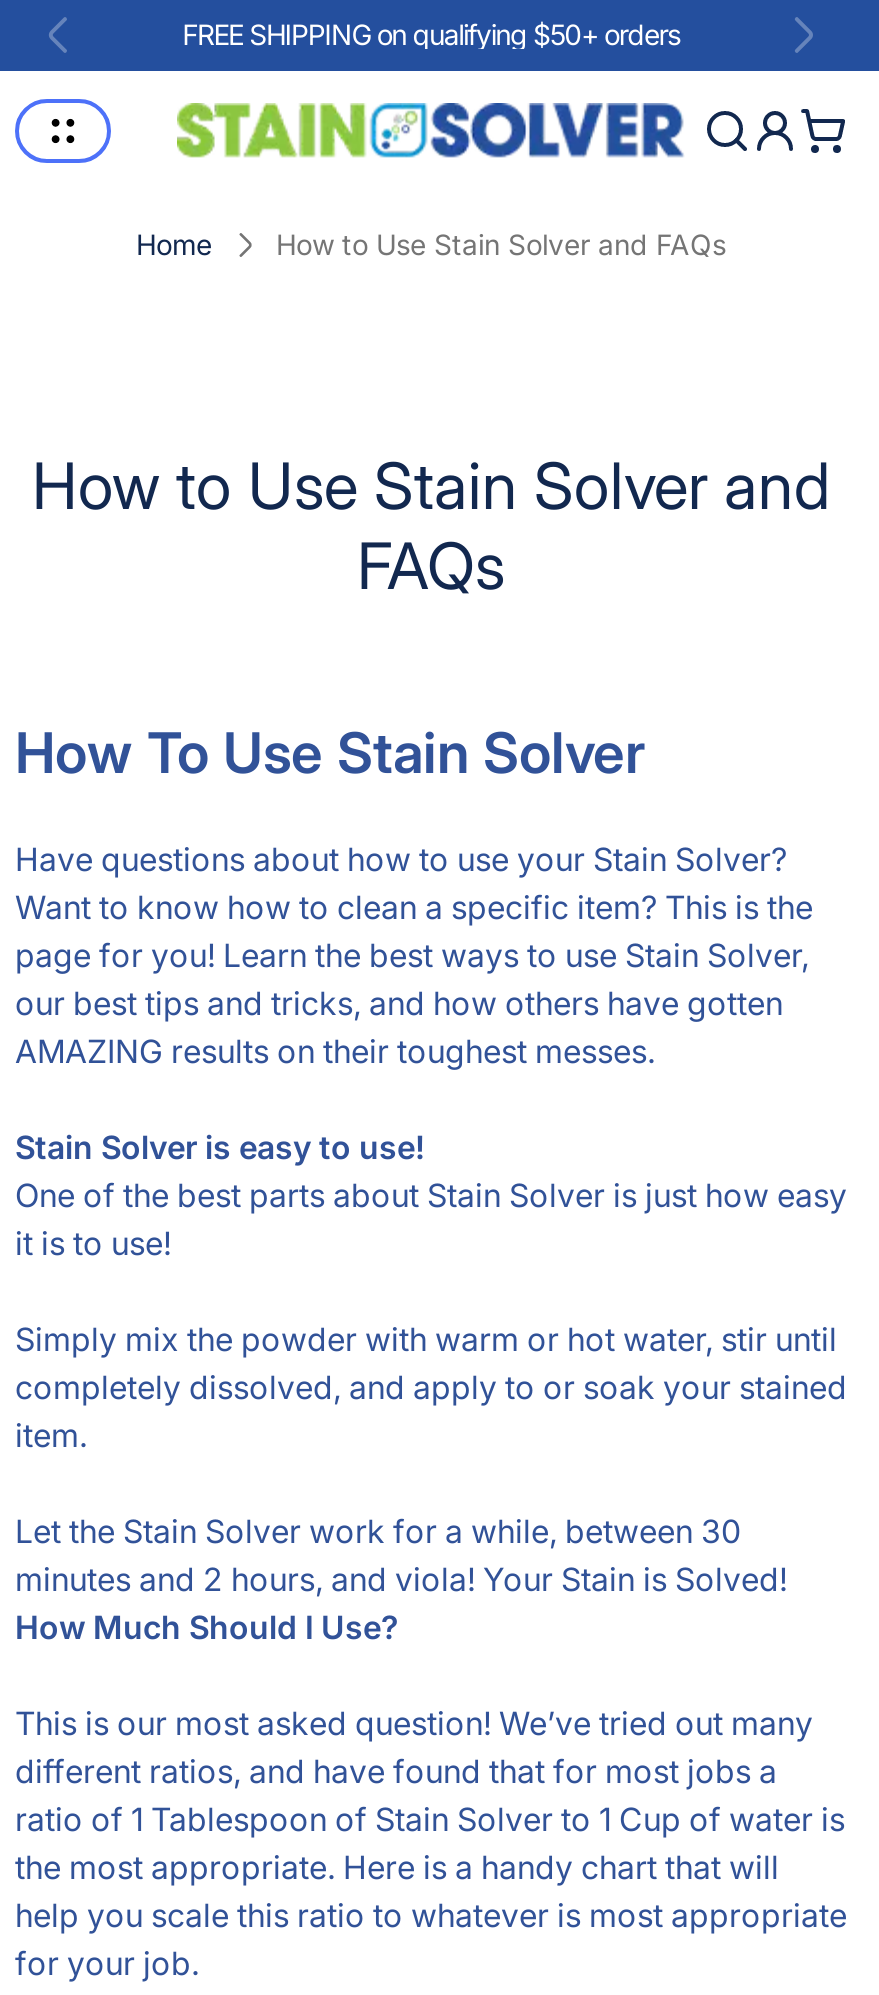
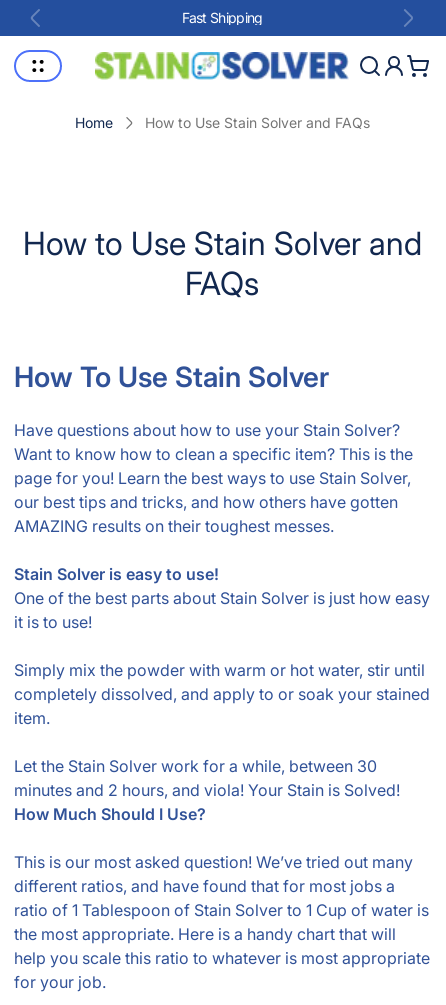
- FREE SHIPPING on qualifying $50+ orders
+ Fast Shipping
